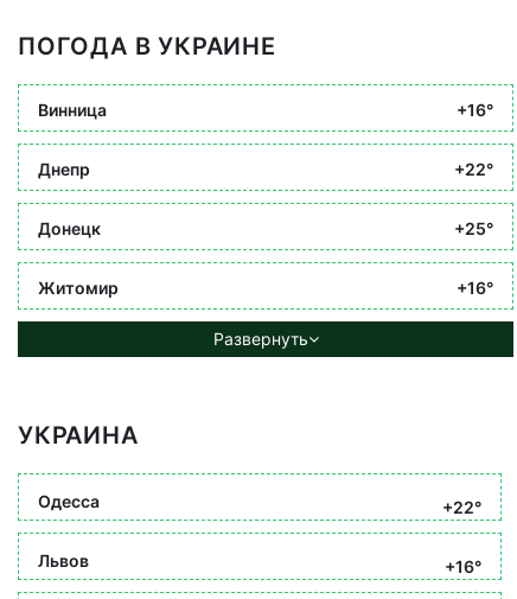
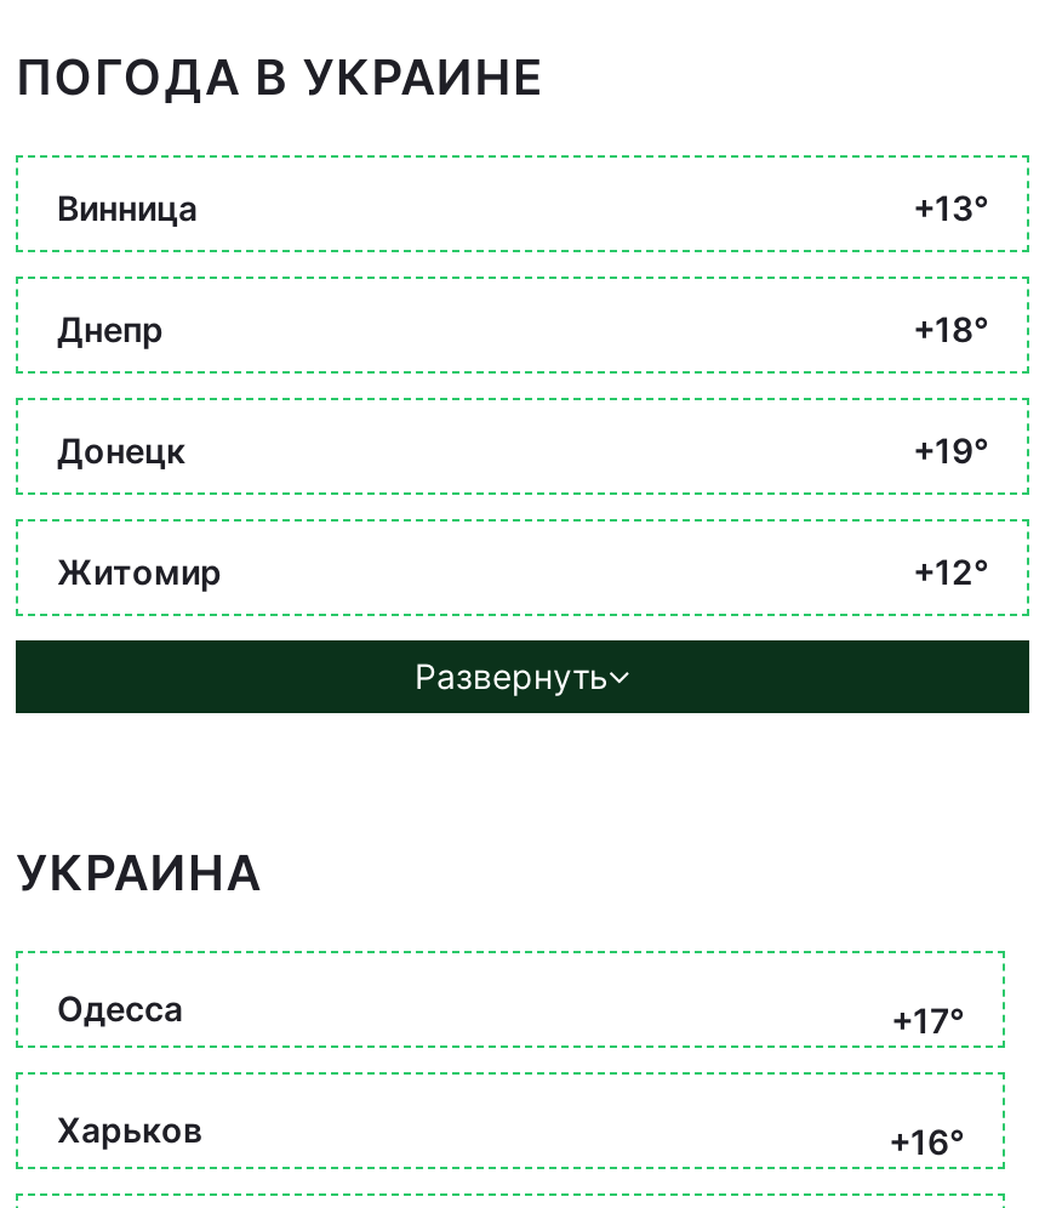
- +16°
+ +13°

- +22°
+ +18°

- +25°
+ +19°

- +16°
+ +12°

- +22°
+ +17°

- Львов
+ Харьков
